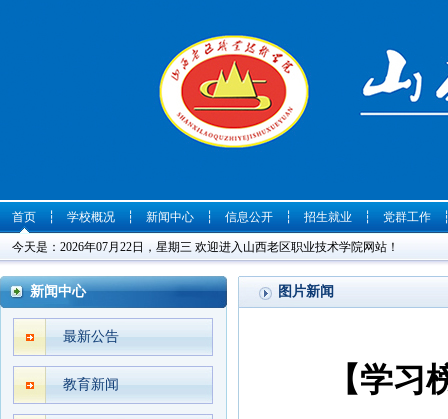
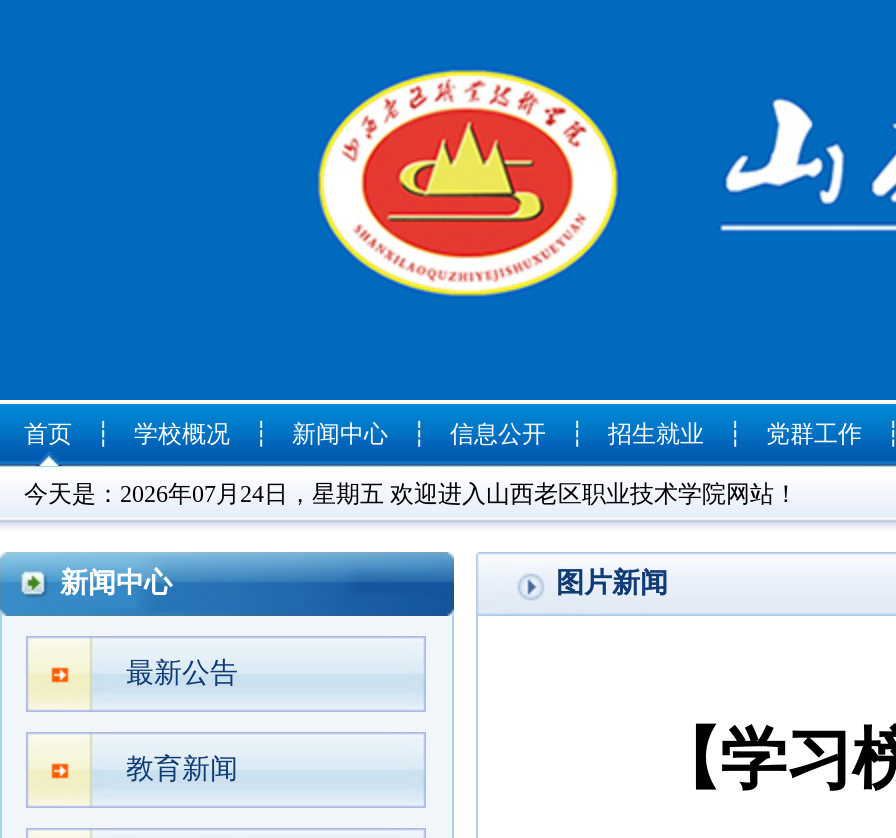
- 今天是：2026年07月22日，星期三 欢迎进入山西老区职业技术学院网站！
+ 今天是：2026年07月24日，星期五 欢迎进入山西老区职业技术学院网站！
